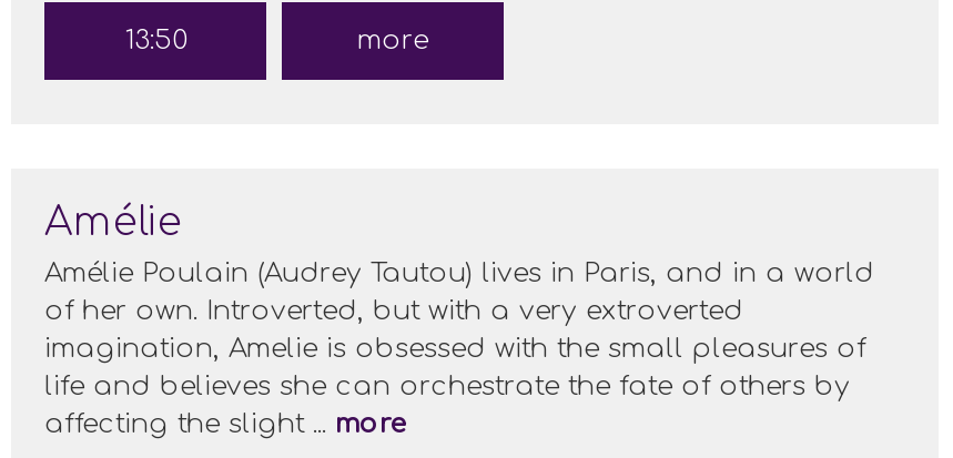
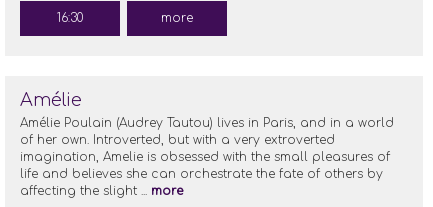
- 13:50
+ 16:30
